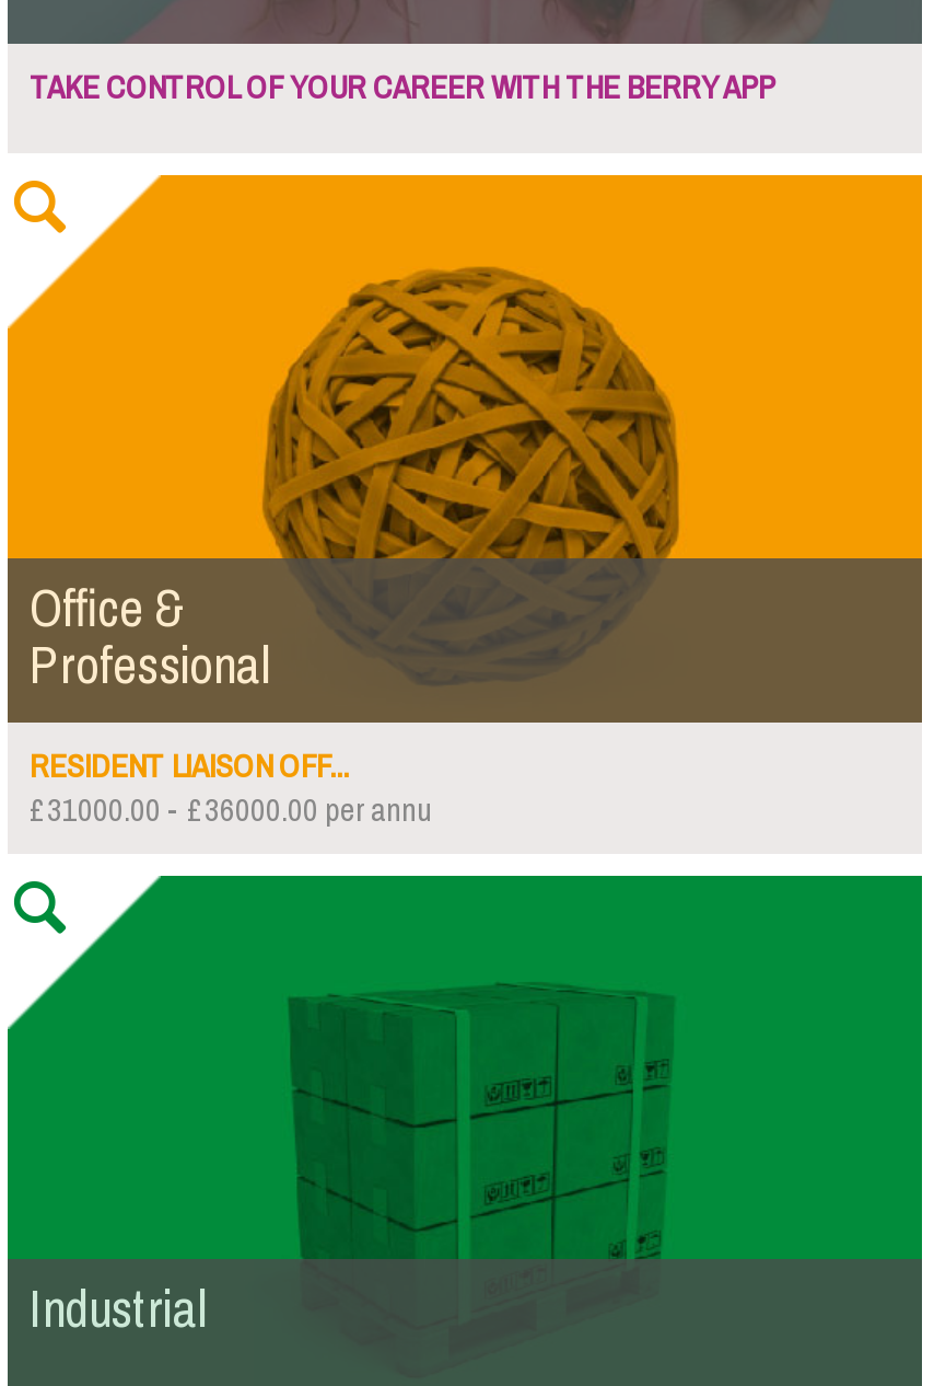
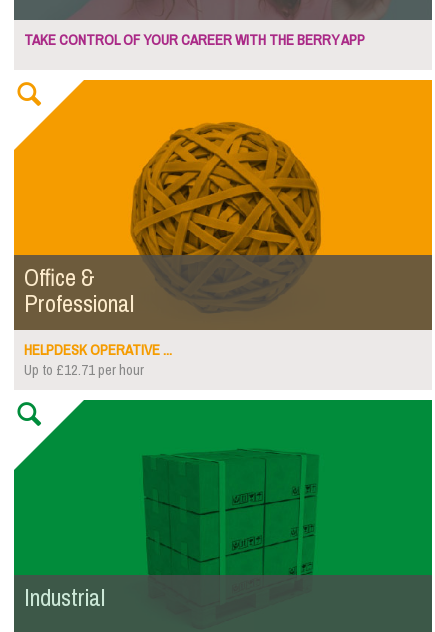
- RESIDENT LIAISON OFF...
- £31000.00 - £36000.00 per annu
+ HELPDESK OPERATIVE ...
+ Up to £12.71 per hour
